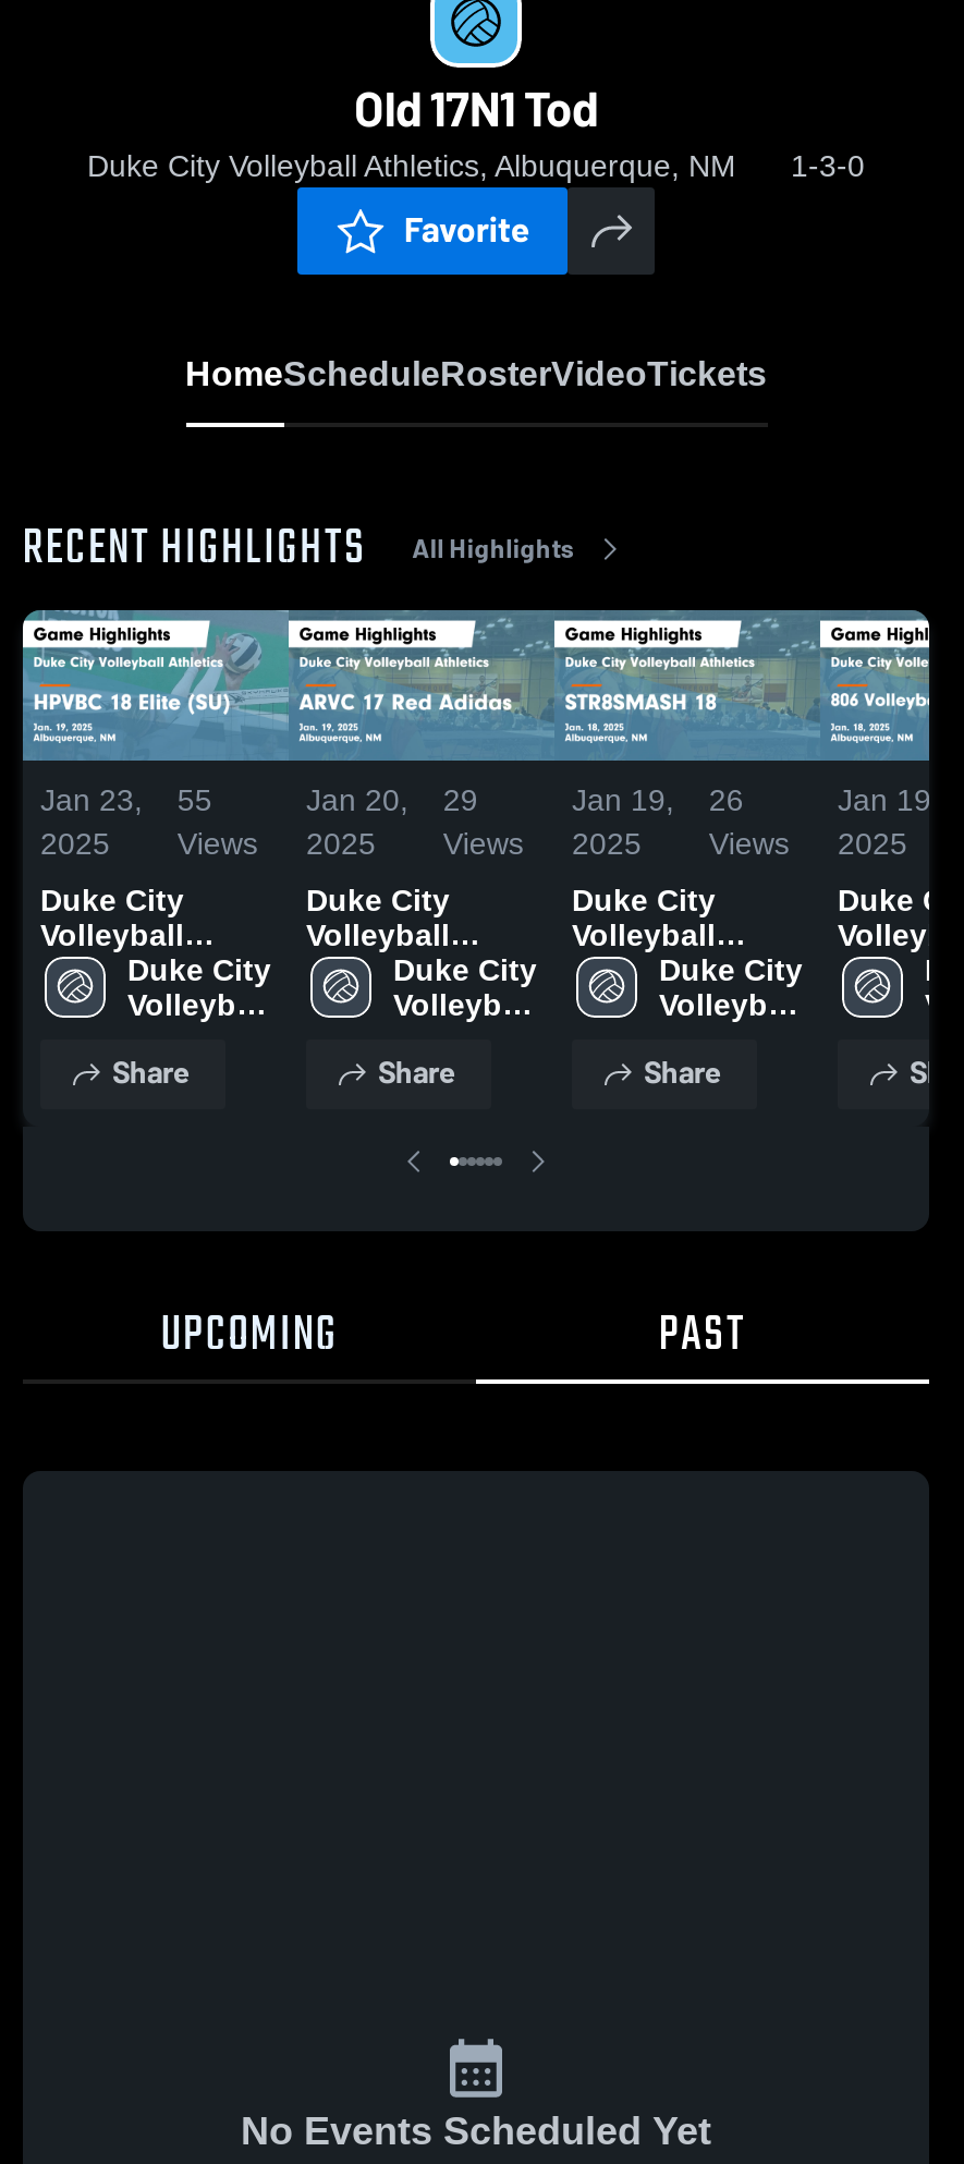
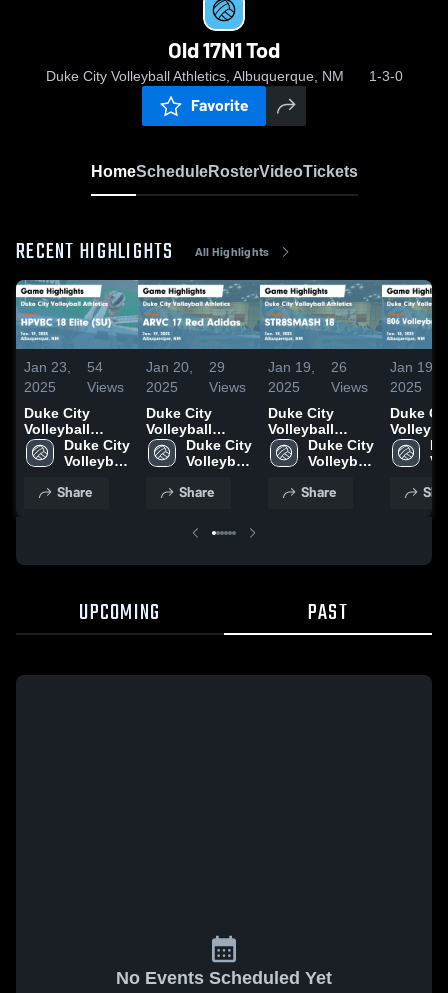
- Jan 23, 55
+ Jan 23, 54
